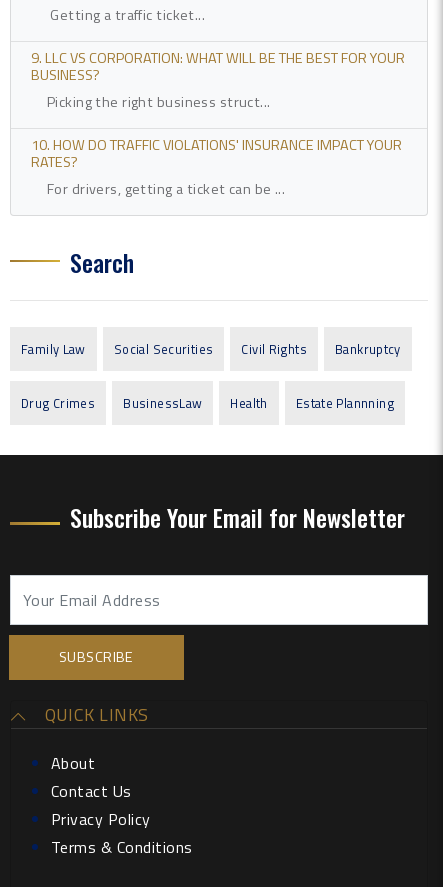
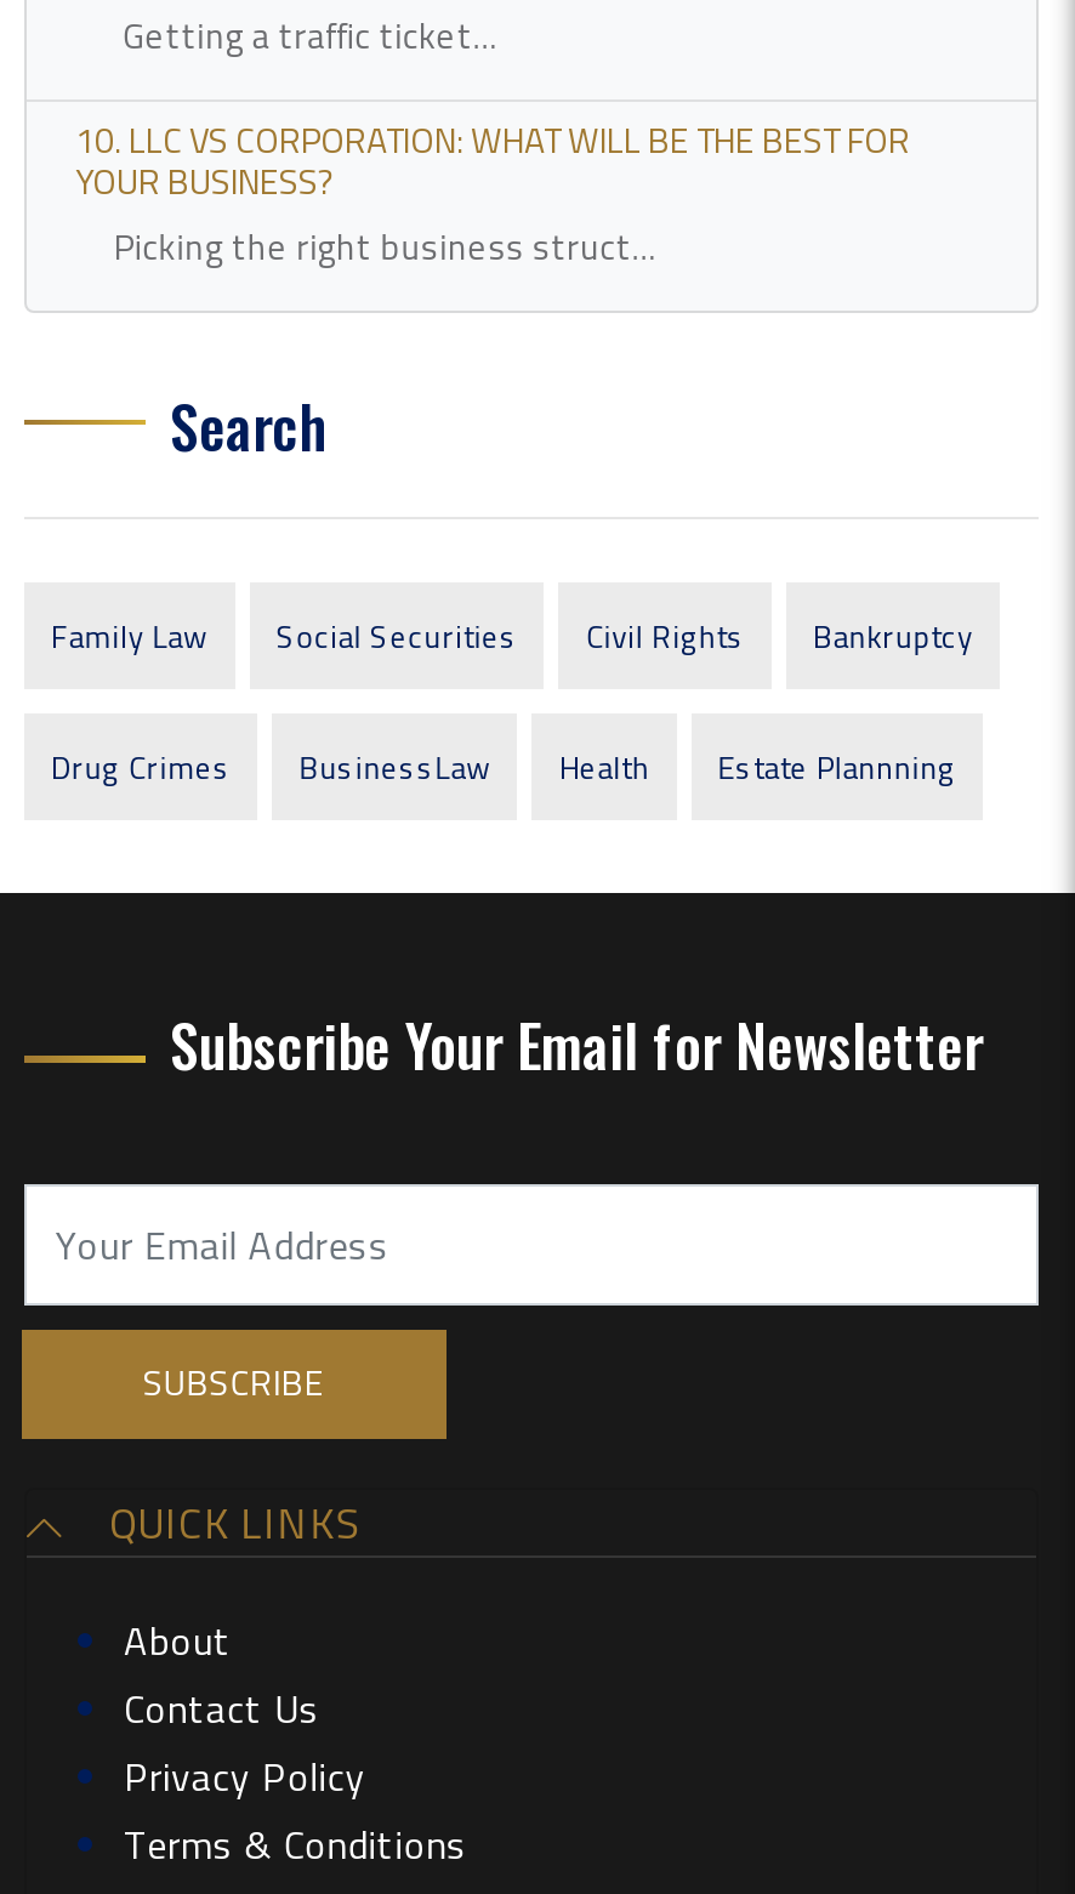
- 9. LLC VS CORPORATION: WHAT WILL BE THE BEST FOR YOUR
- BUSINESS?
+ 10. LLC VS CORPORATION: WHAT WILL BE THE BEST FOR
+ YOUR BUSINESS?

- 10. HOW DO TRAFFIC VIOLATIONS' INSURANCE IMPACT YOUR
- RATES?
- For drivers, getting a ticket can be ...
